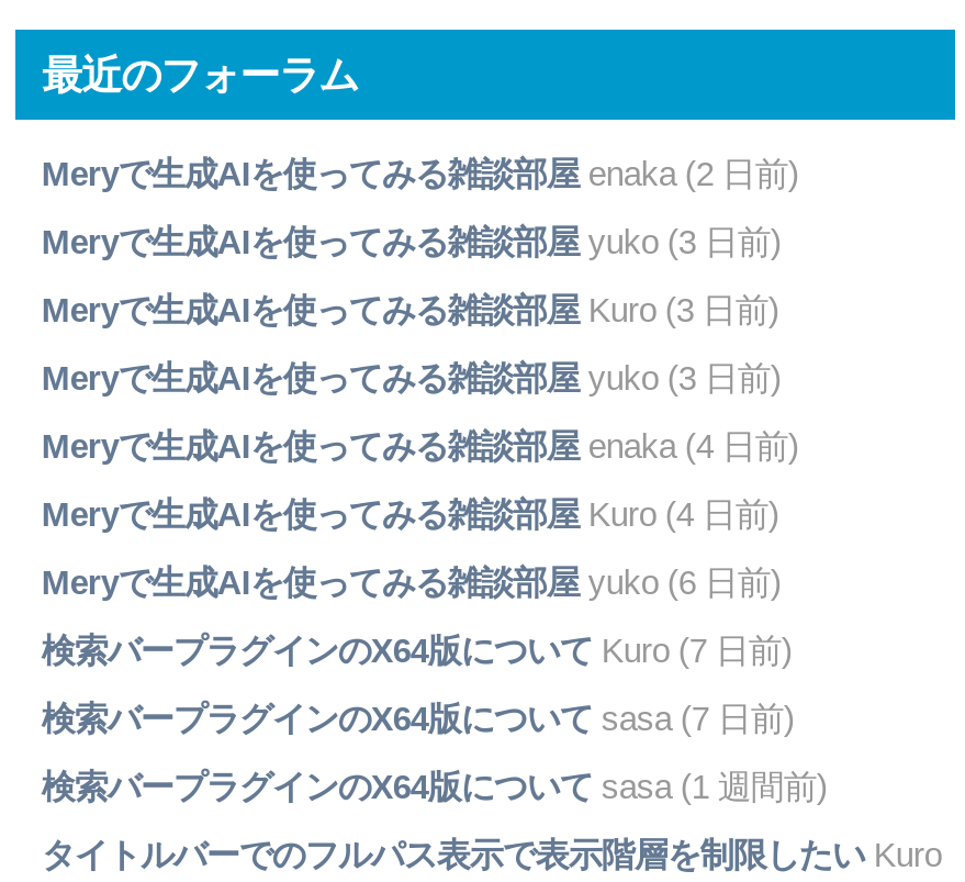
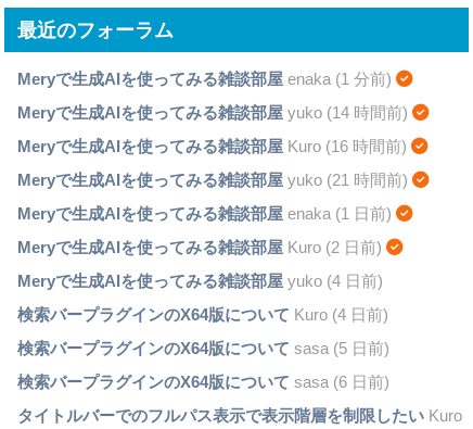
- Meryで生成AIを使ってみる雑談部屋enaka (2 日前)
+ Meryで生成AIを使ってみる雑談部屋enaka (1 分前)

- Meryで生成AIを使ってみる雑談部屋yuko (3 日前)
+ Meryで生成AIを使ってみる雑談部屋yuko (14 時間前)

- Meryで生成AIを使ってみる雑談部屋Kuro (3 日前)
+ Meryで生成AIを使ってみる雑談部屋Kuro (16 時間前)

- Meryで生成AIを使ってみる雑談部屋yuko (3 日前)
+ Meryで生成AIを使ってみる雑談部屋yuko (21 時間前)

- Meryで生成AIを使ってみる雑談部屋enaka (4 日前)
+ Meryで生成AIを使ってみる雑談部屋enaka (1 日前)

- Meryで生成AIを使ってみる雑談部屋Kuro (4 日前)
+ Meryで生成AIを使ってみる雑談部屋Kuro (2 日前)

- Meryで生成AIを使ってみる雑談部屋yuko (6 日前)
+ Meryで生成AIを使ってみる雑談部屋yuko (4 日前)

- 検索バープラグインのX64版についてKuro (7 日前)
+ 検索バープラグインのX64版についてKuro (4 日前)

- 検索バープラグインのX64版についてsasa (7 日前)
+ 検索バープラグインのX64版についてsasa (5 日前)

- 検索バープラグインのX64版についてsasa (1 週間前)
+ 検索バープラグインのX64版についてsasa (6 日前)
